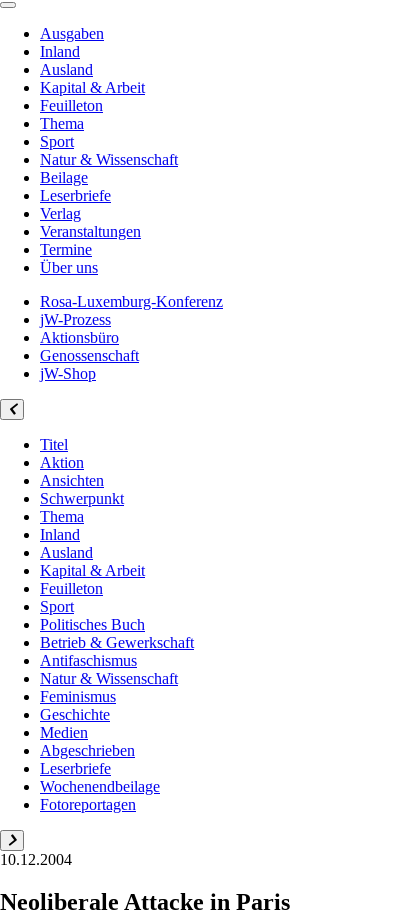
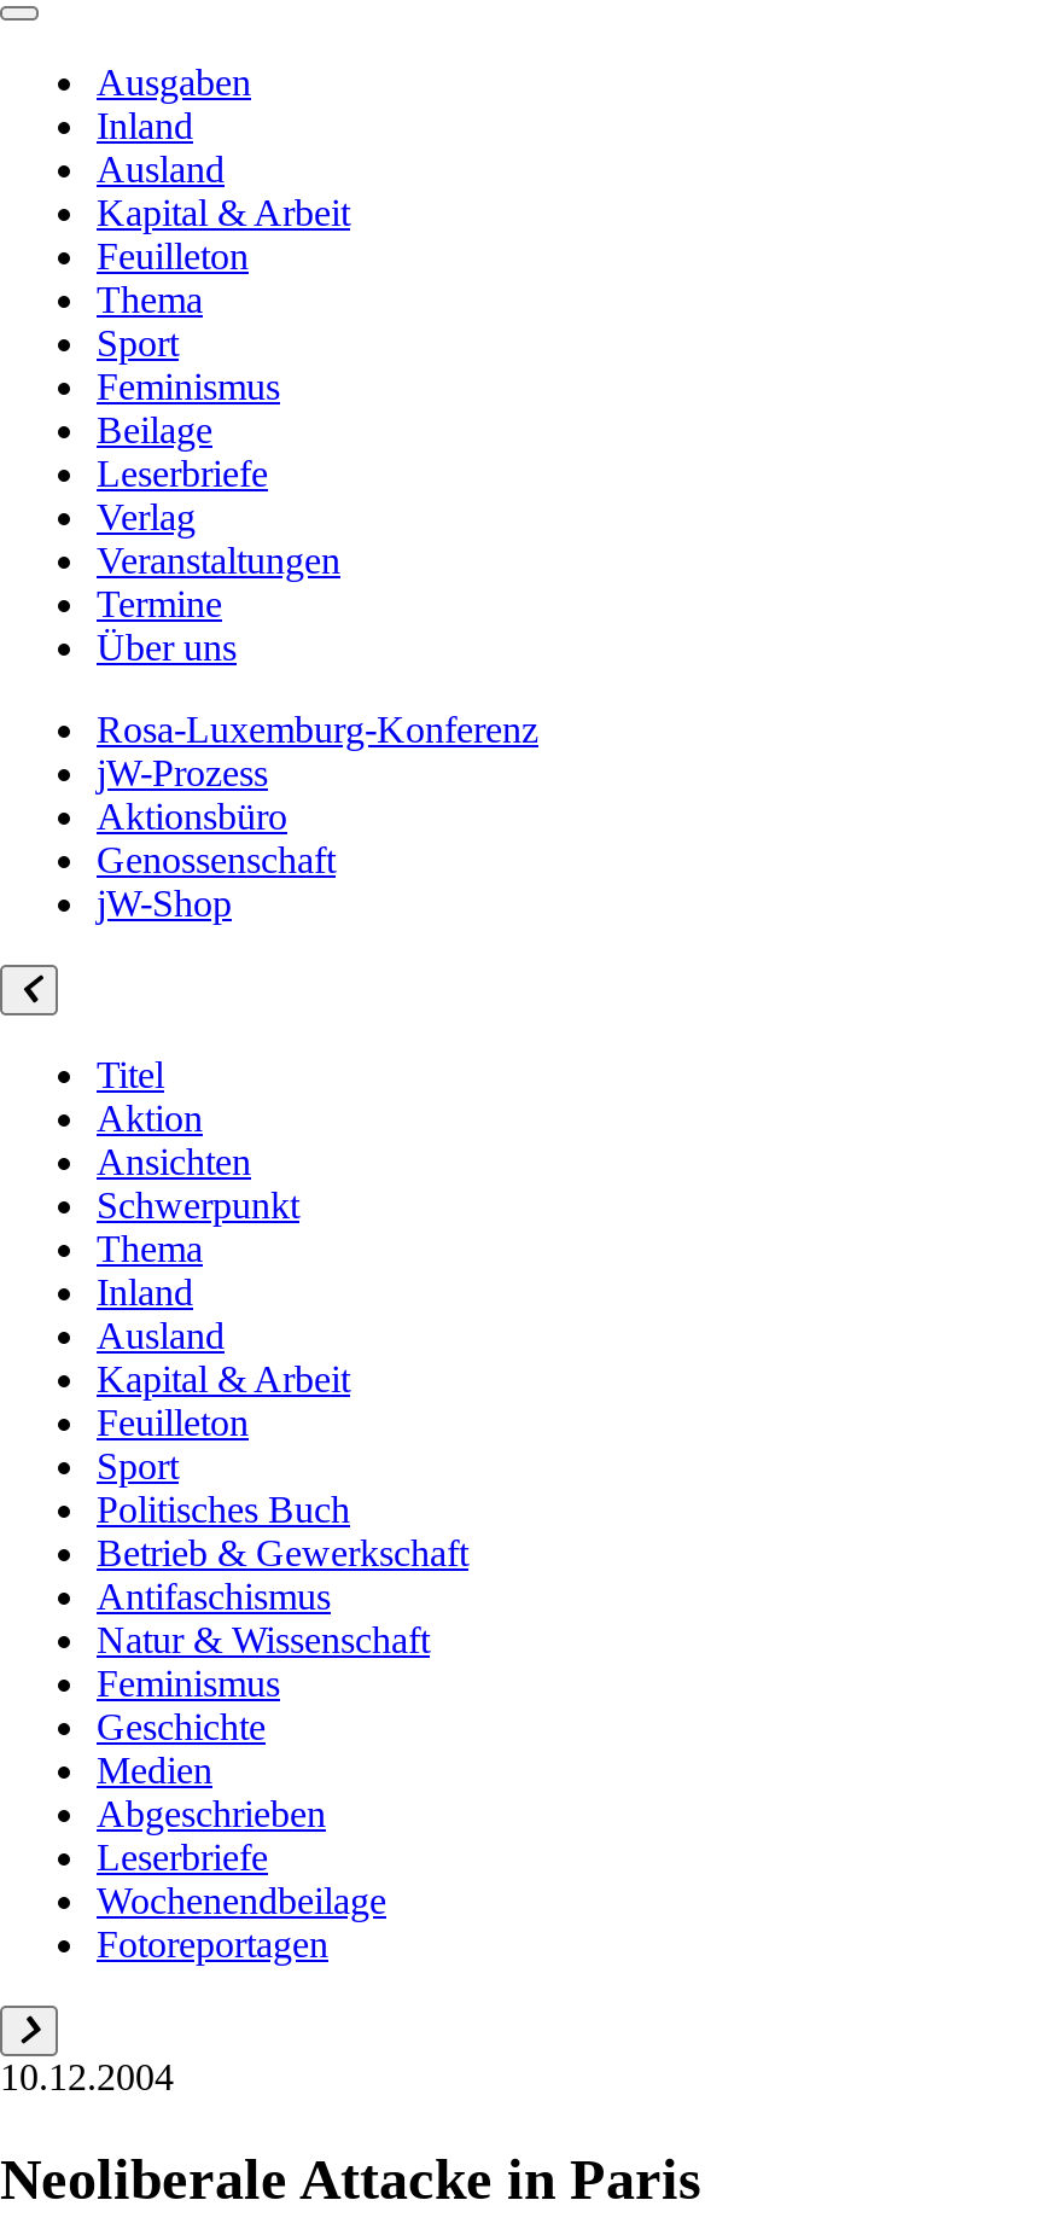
- Natur & Wissenschaft
+ Feminismus
